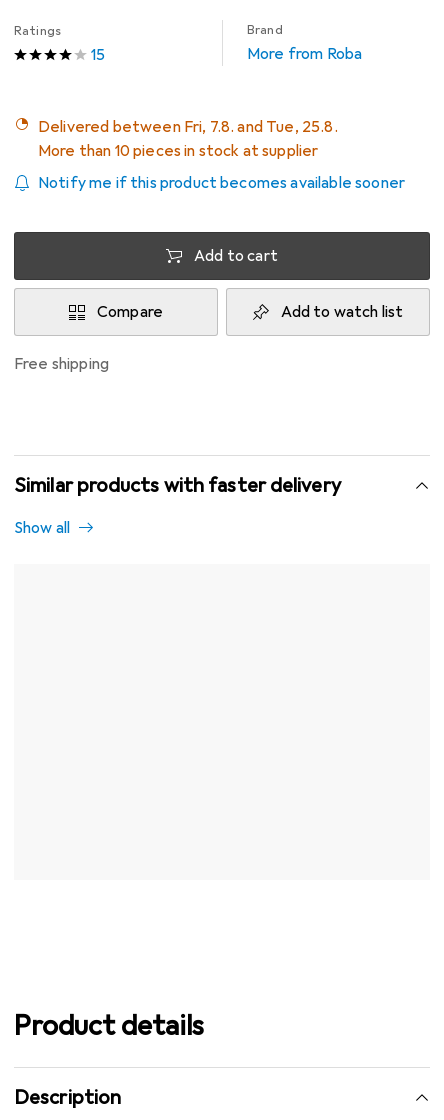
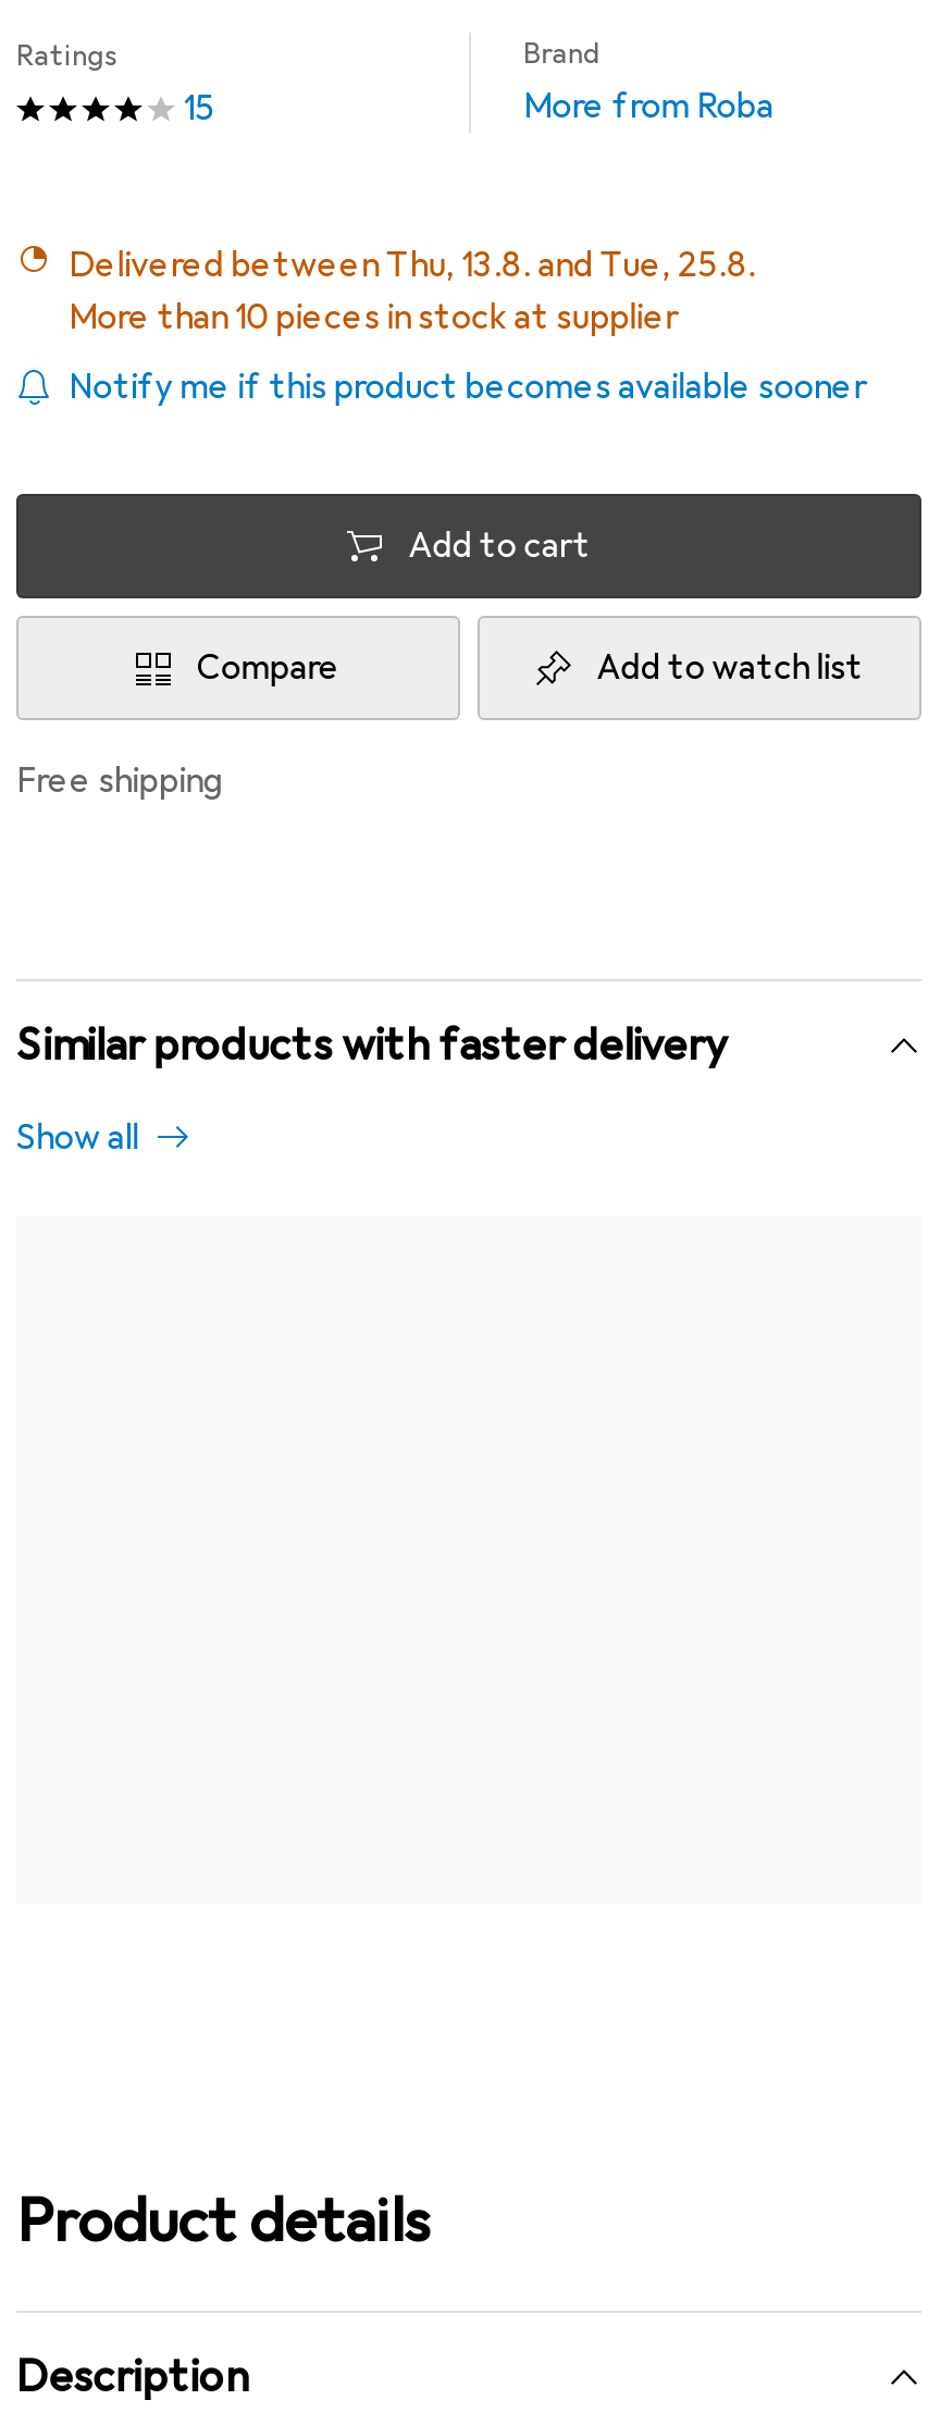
- Delivered between Fri, 7.8. and Tue, 25.8.
+ Delivered between Thu, 13.8. and Tue, 25.8.
